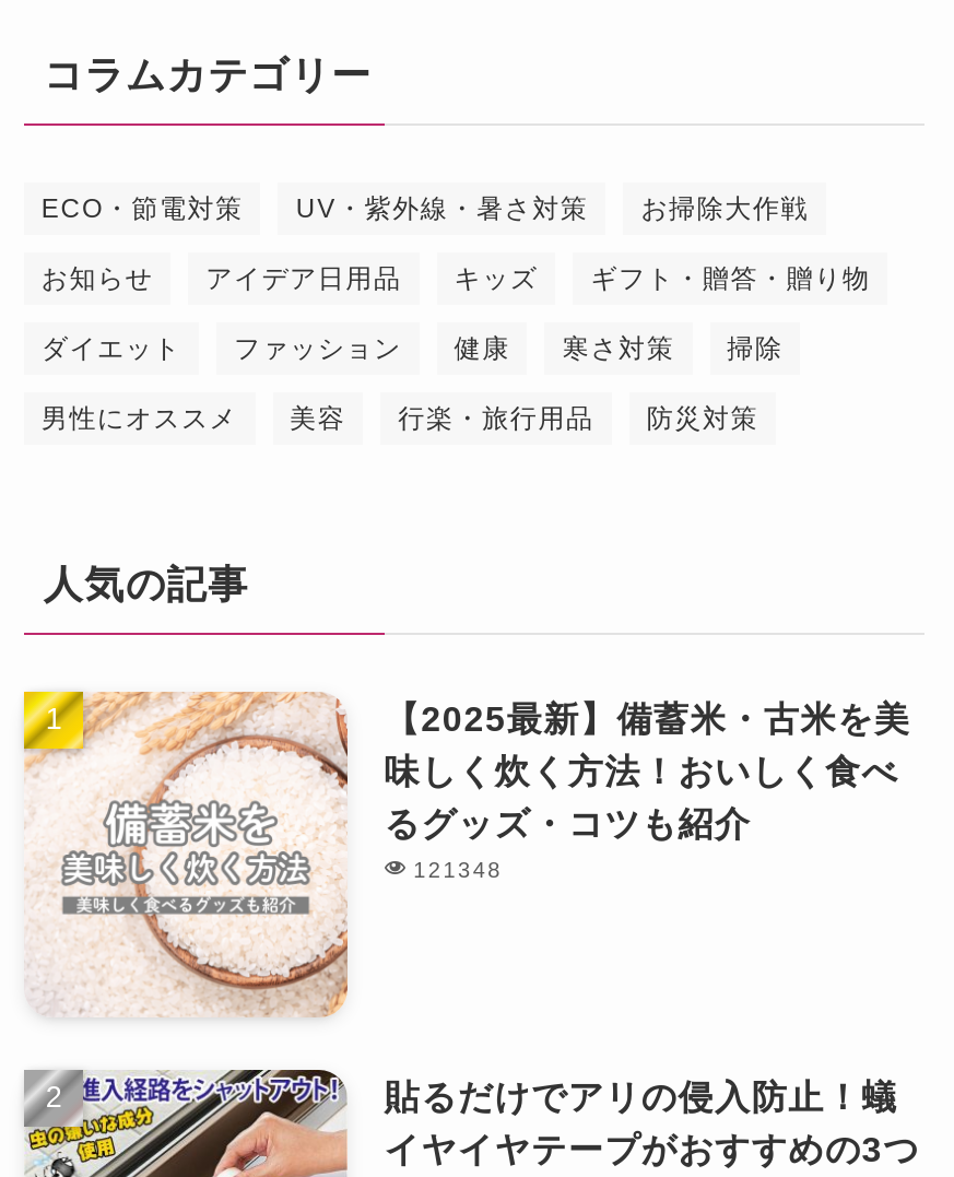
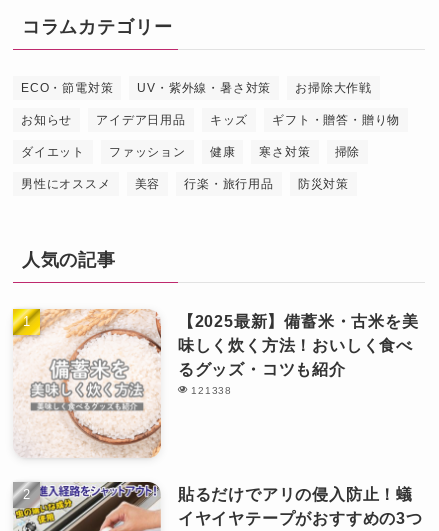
- 121348
+ 121338
